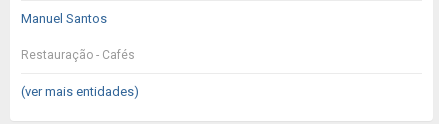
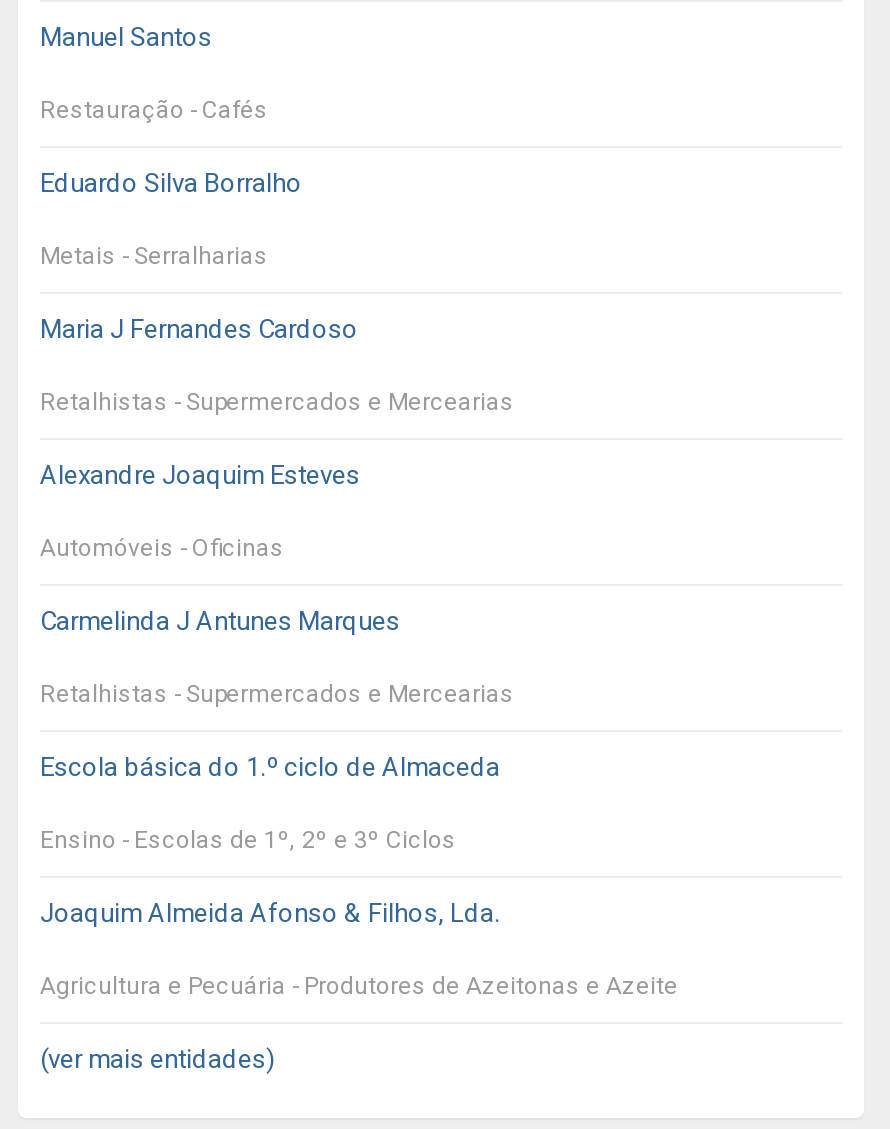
+ Eduardo Silva Borralho
+ Metais - Serralharias
+ Maria J Fernandes Cardoso
+ Retalhistas - Supermercados e Mercearias
+ Alexandre Joaquim Esteves
+ Automóveis - Oficinas
+ Carmelinda J Antunes Marques
+ Retalhistas - Supermercados e Mercearias
+ Escola básica do 1.º ciclo de Almaceda
+ Ensino - Escolas de 1º, 2º e 3º Ciclos
+ Joaquim Almeida Afonso & Filhos, Lda.
+ Agricultura e Pecuária - Produtores de Azeitonas e Azeite
